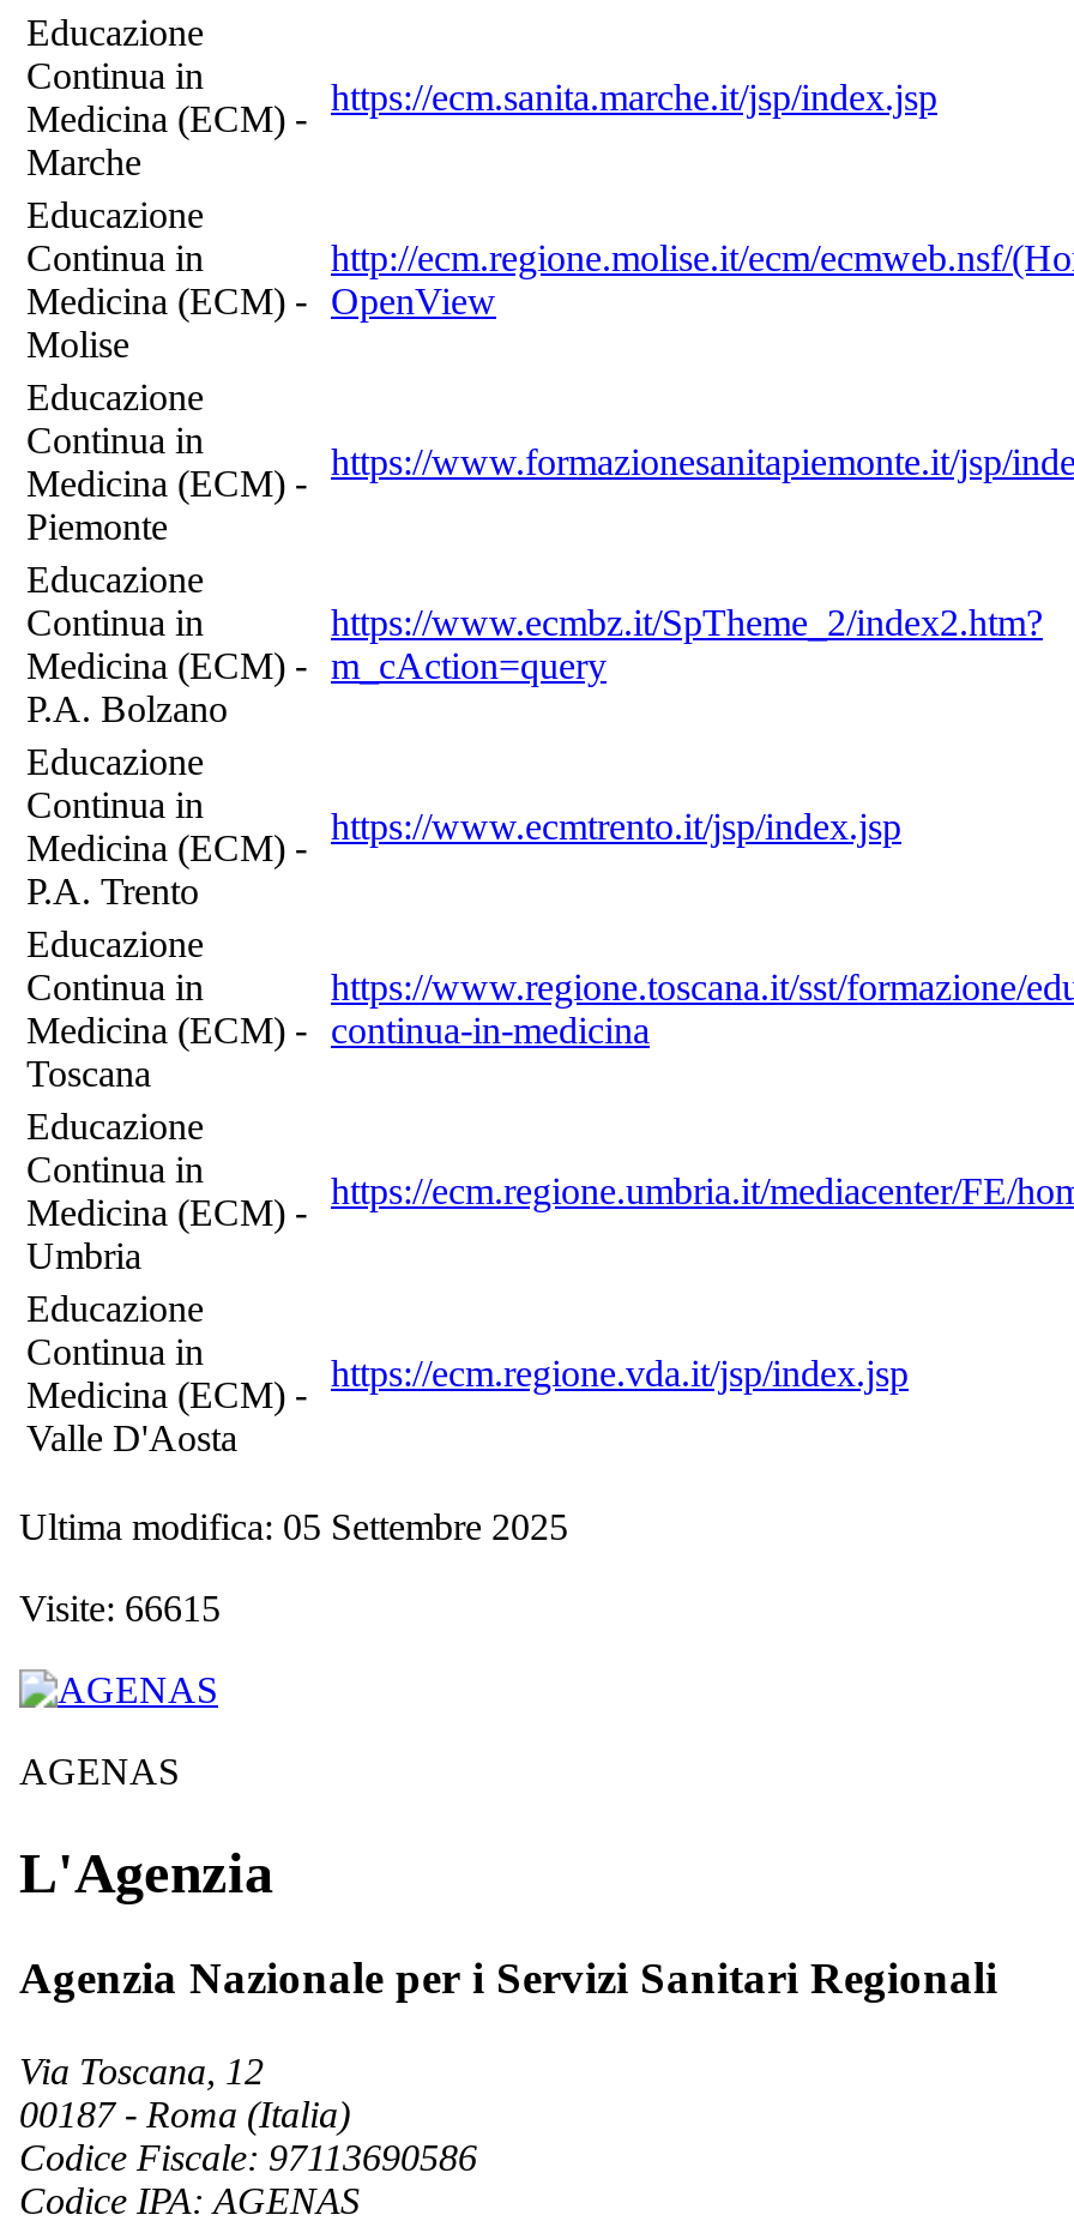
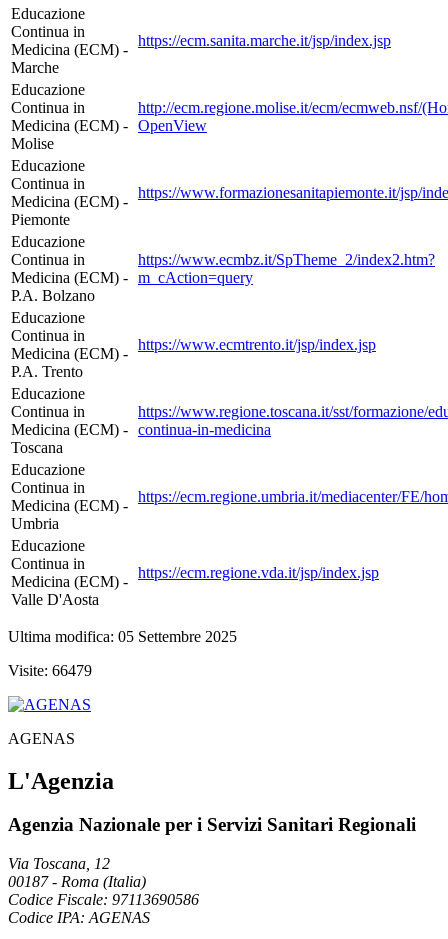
- Visite: 66615
+ Visite: 66479
